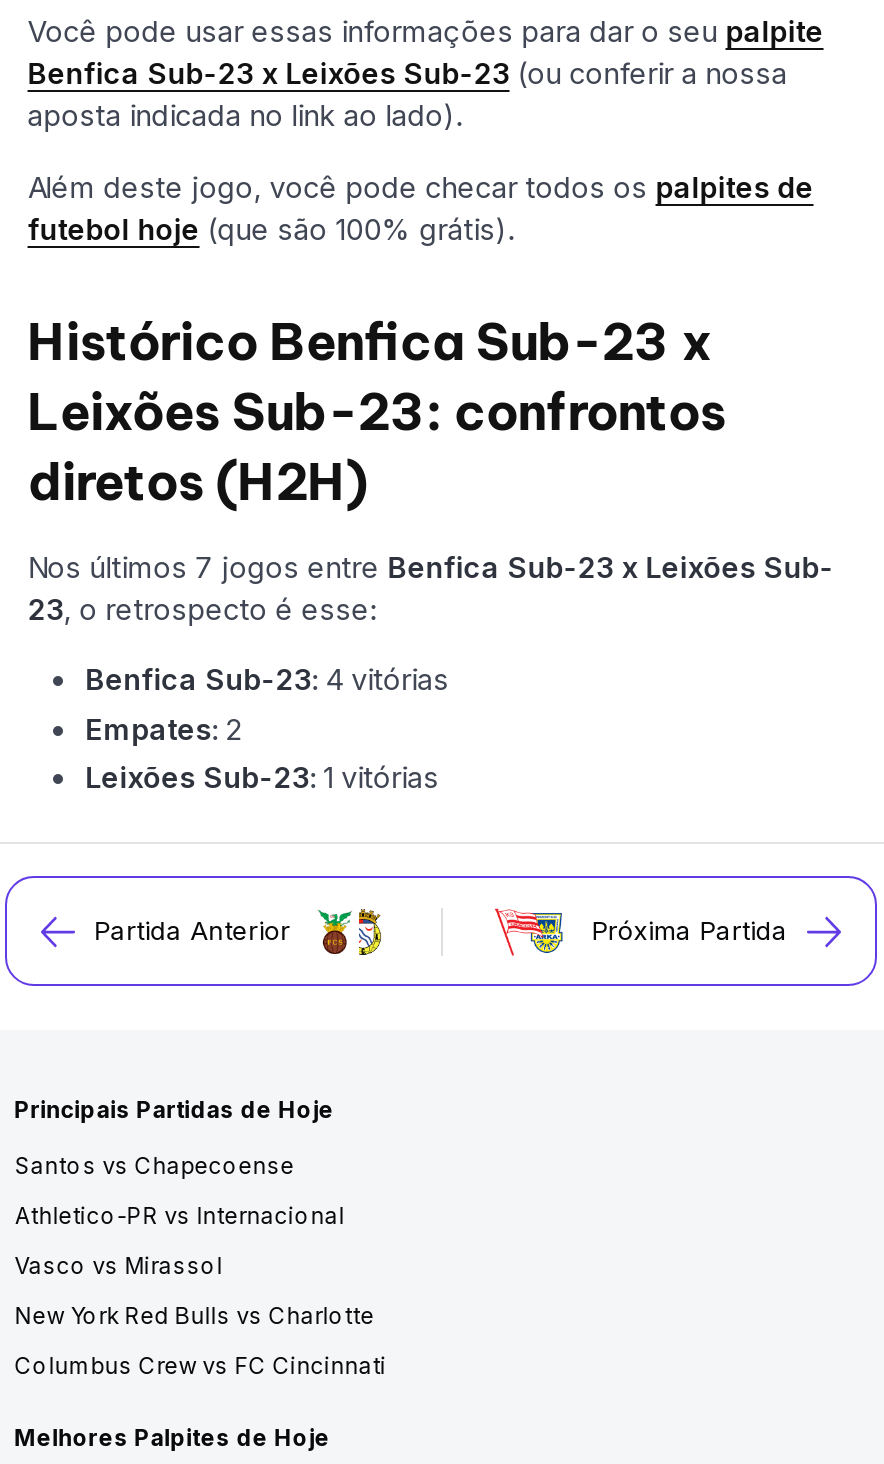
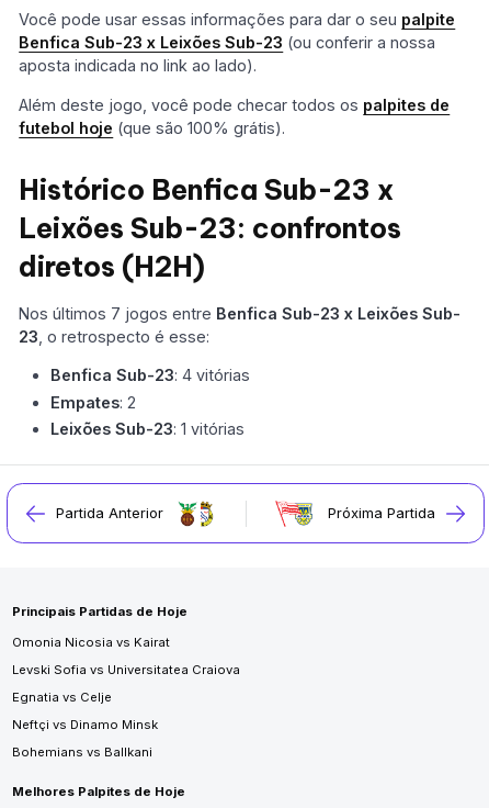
- Santos vs Chapecoense
+ Omonia Nicosia vs Kairat

- Athletico-PR vs Internacional
+ Levski Sofia vs Universitatea Craiova

- Vasco vs Mirassol
+ Egnatia vs Celje

- New York Red Bulls vs Charlotte
+ Neftçi vs Dinamo Minsk

- Columbus Crew vs FC Cincinnati
+ Bohemians vs Ballkani
